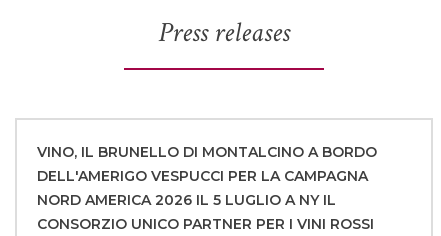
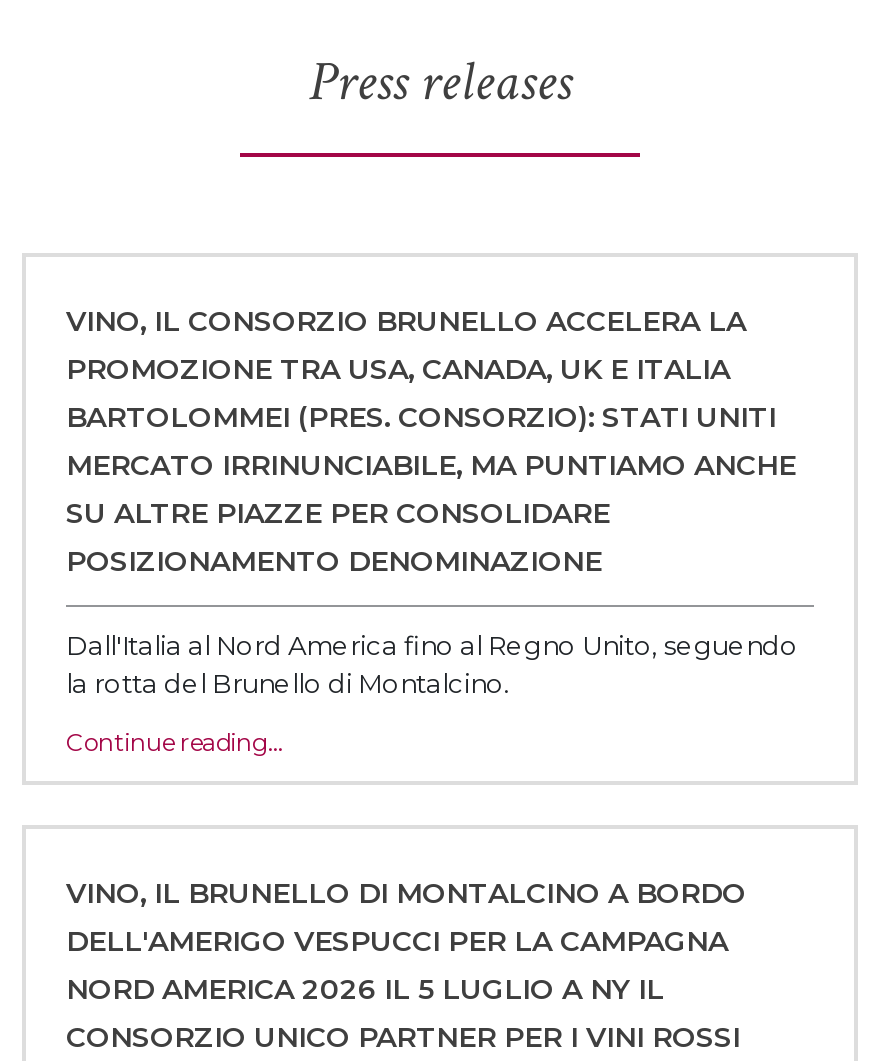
+ VINO, IL CONSORZIO BRUNELLO ACCELERA LA
+ PROMOZIONE TRA USA, CANADA, UK E ITALIA
+ BARTOLOMMEI (PRES. CONSORZIO): STATI UNITI
+ MERCATO IRRINUNCIABILE, MA PUNTIAMO ANCHE
+ SU ALTRE PIAZZE PER CONSOLIDARE
+ POSIZIONAMENTO DENOMINAZIONE
+ Dall'Italia al Nord America fino al Regno Unito, seguendo
+ la rotta del Brunello di Montalcino.
+ Continue reading…
